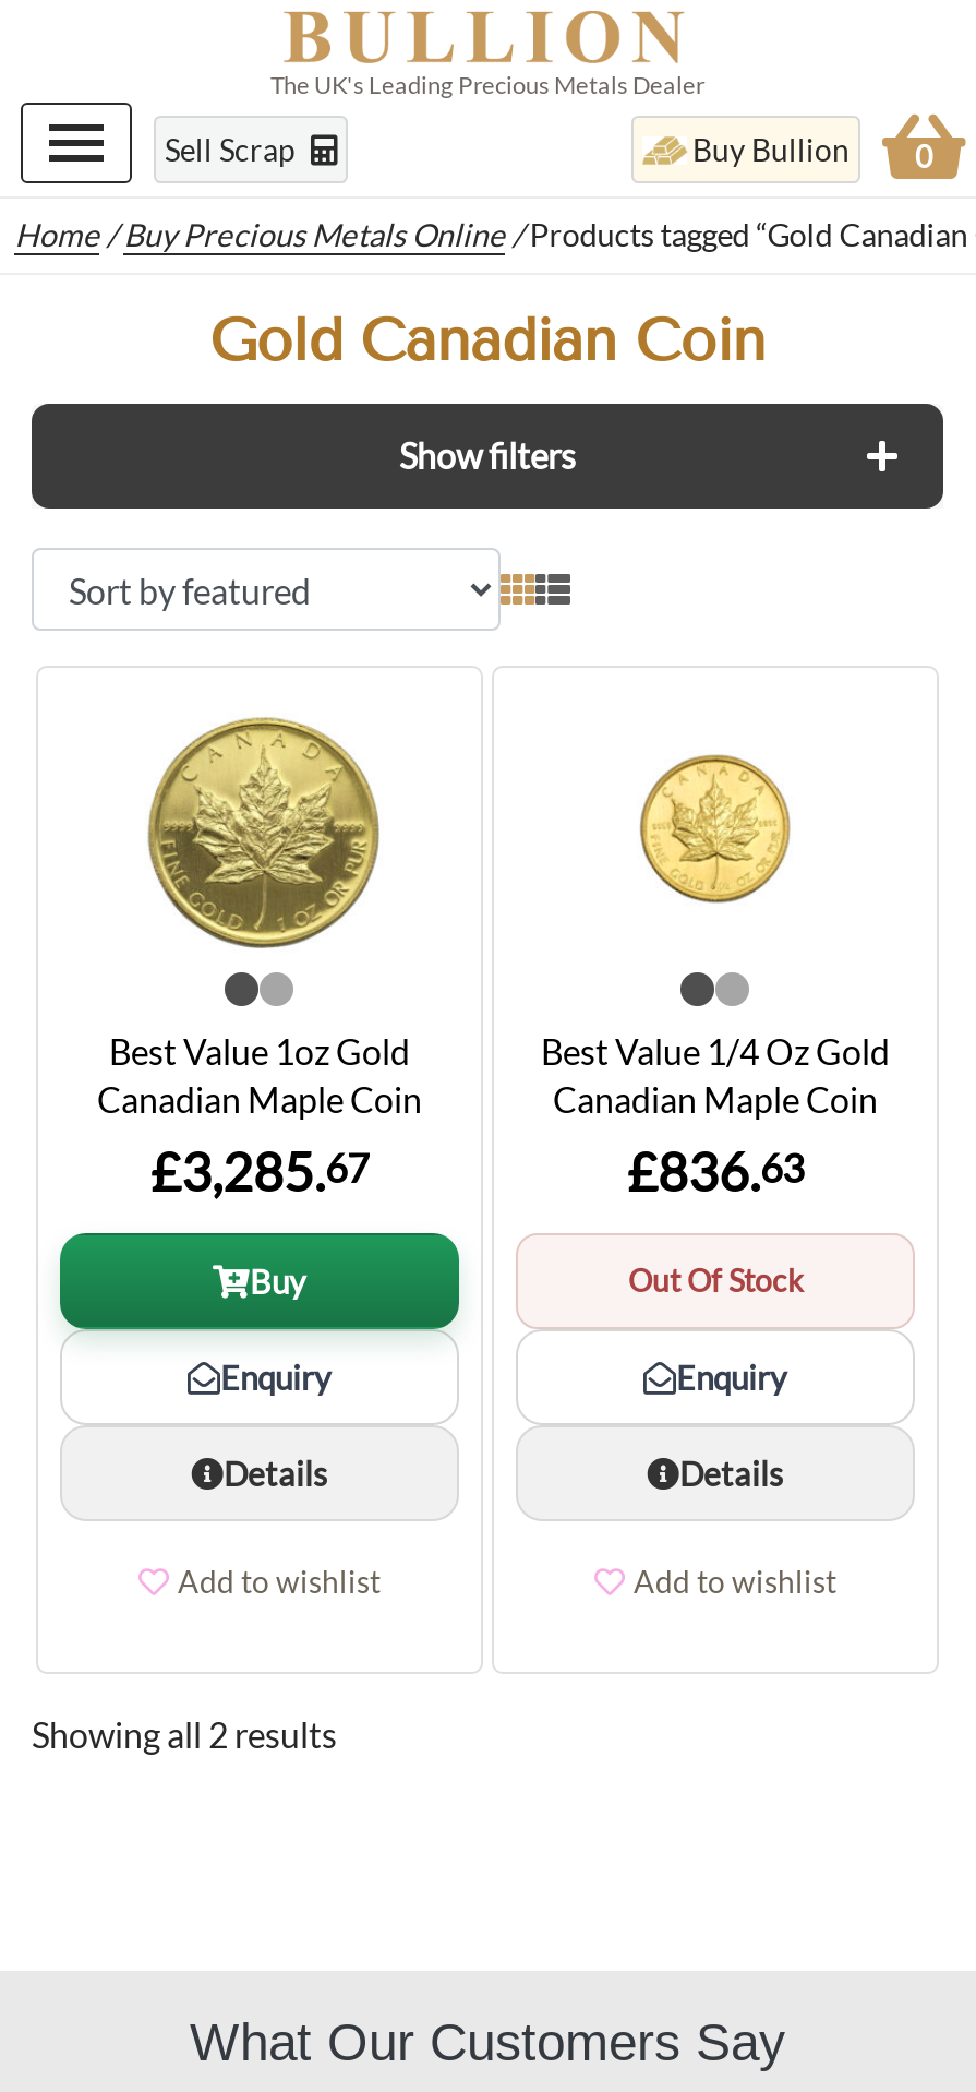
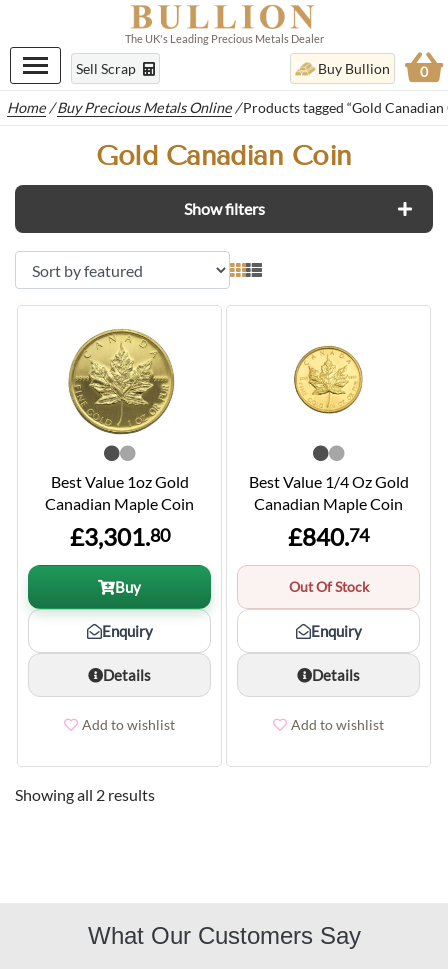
- £3,285.67
+ £3,301.80

- £836.63
+ £840.74
